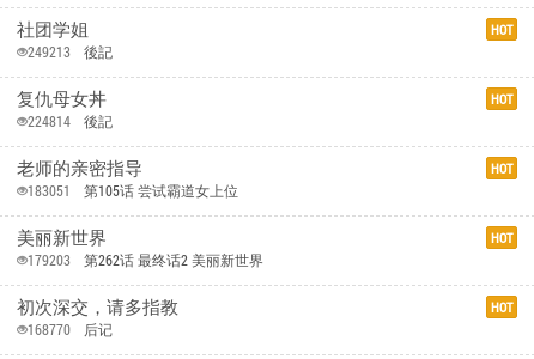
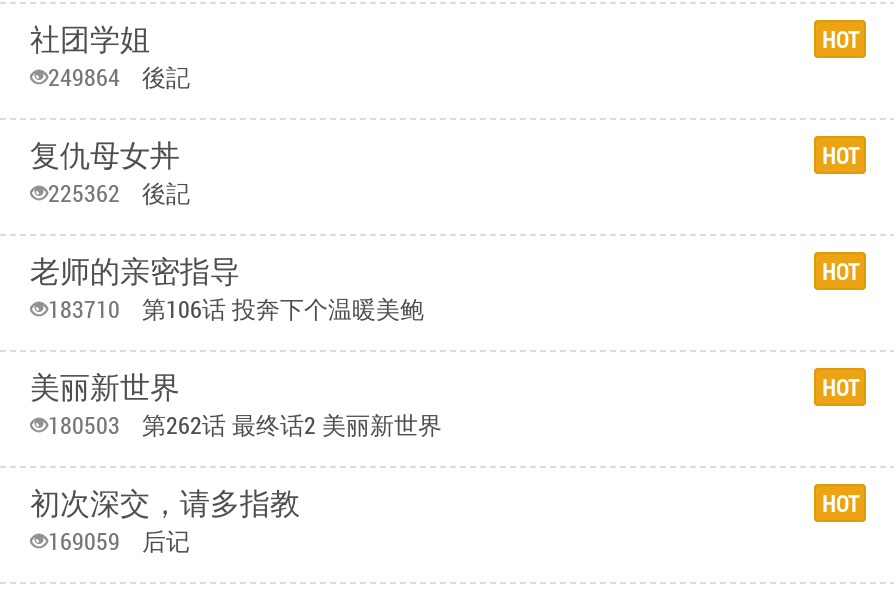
- 249213 後記
+ 249864 後記

- 224814 後記
+ 225362 後記

- 183051
- 第105话 尝试霸道女上位
+ 183710
+ 第106话 投奔下个温暖美鲍

- 179203 第262话 最终话2 美丽新世界
+ 180503 第262话 最终话2 美丽新世界

- 168770 后记
+ 169059 后记
